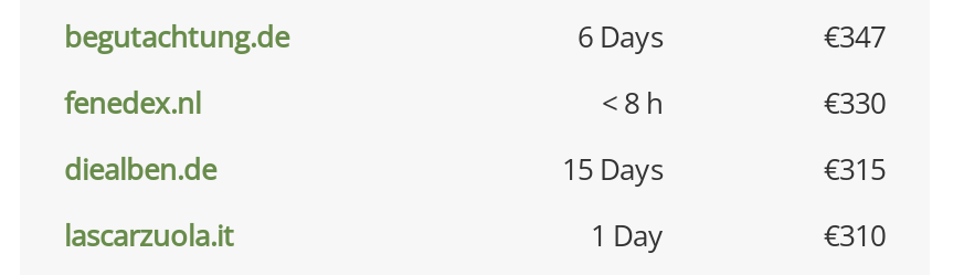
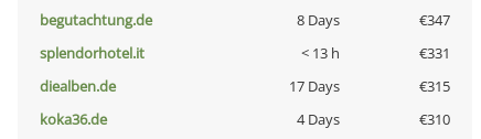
- 6 Days
+ 8 Days

- fenedex.nl
- < 8 h
- €330
+ splendorhotel.it
+ < 13 h
+ €331

- 15 Days
+ 17 Days

- lascarzuola.it
- 1 Day
+ koka36.de
+ 4 Days
